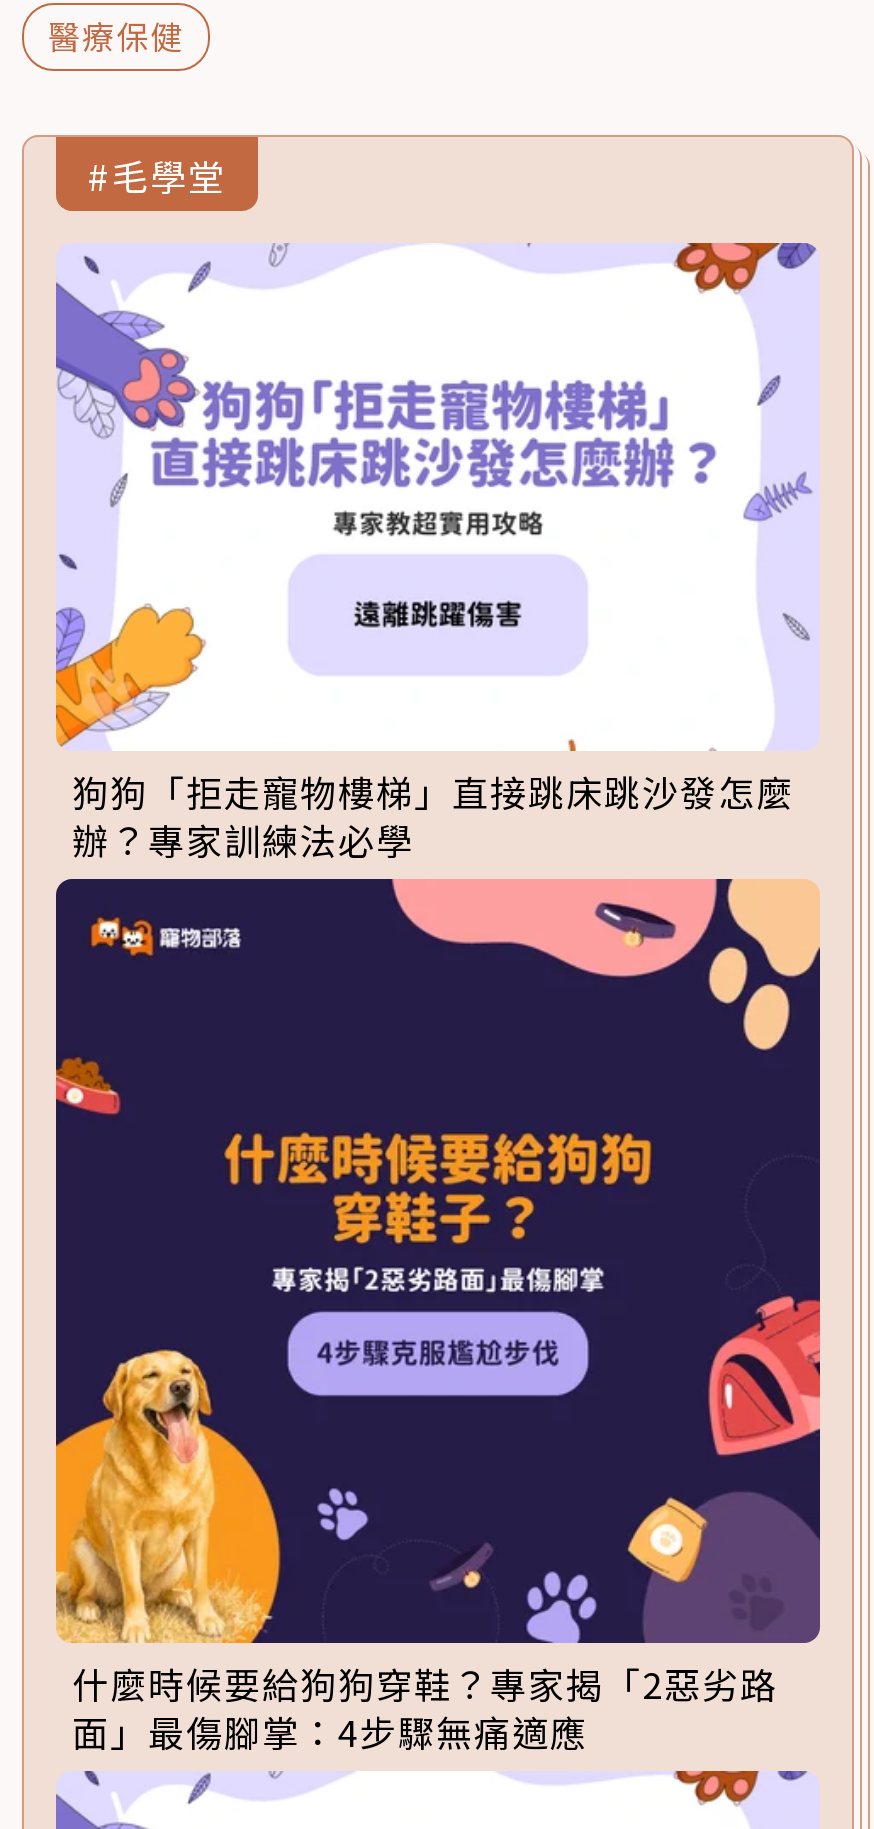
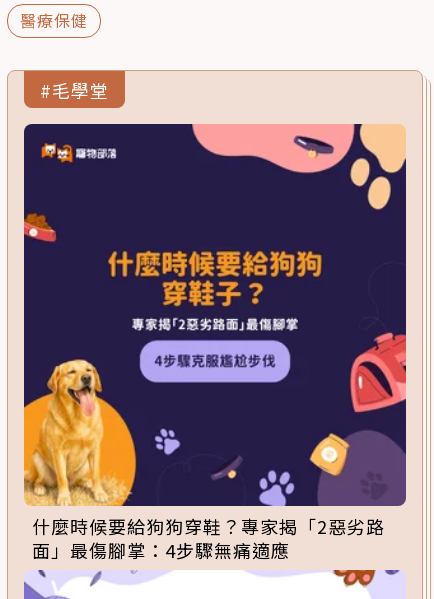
- [image]
- 狗狗「拒走寵物樓梯」直接跳床跳沙發怎麼
- 辦？專家訓練法必學
